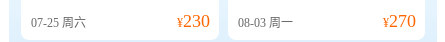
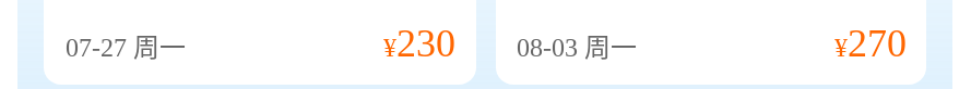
- 07-25周六
+ 07-27周一
